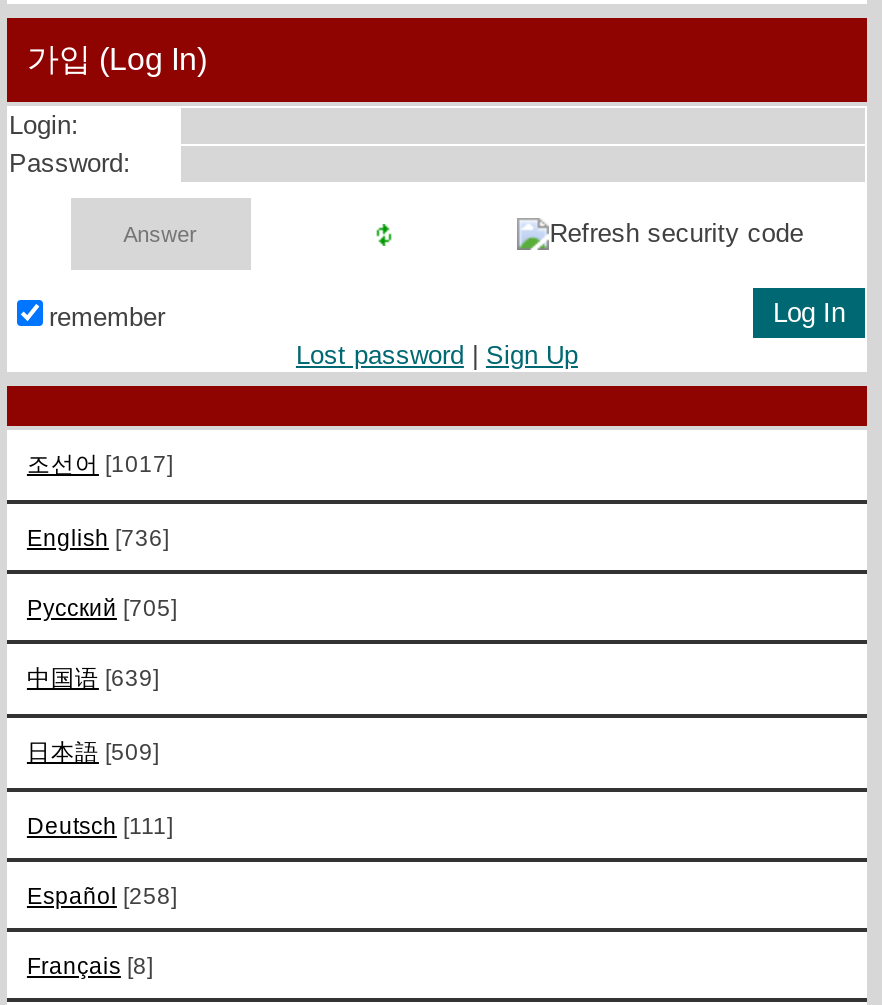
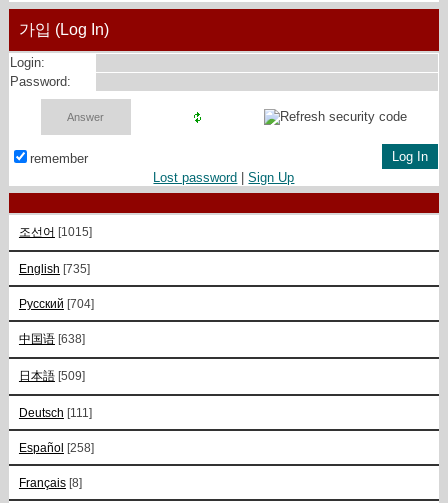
- 조선어 [1017]
+ 조선어 [1015]

- English [736]
+ English [735]

- Русский [705]
+ Русский [704]

- 中国语 [639]
+ 中国语 [638]
